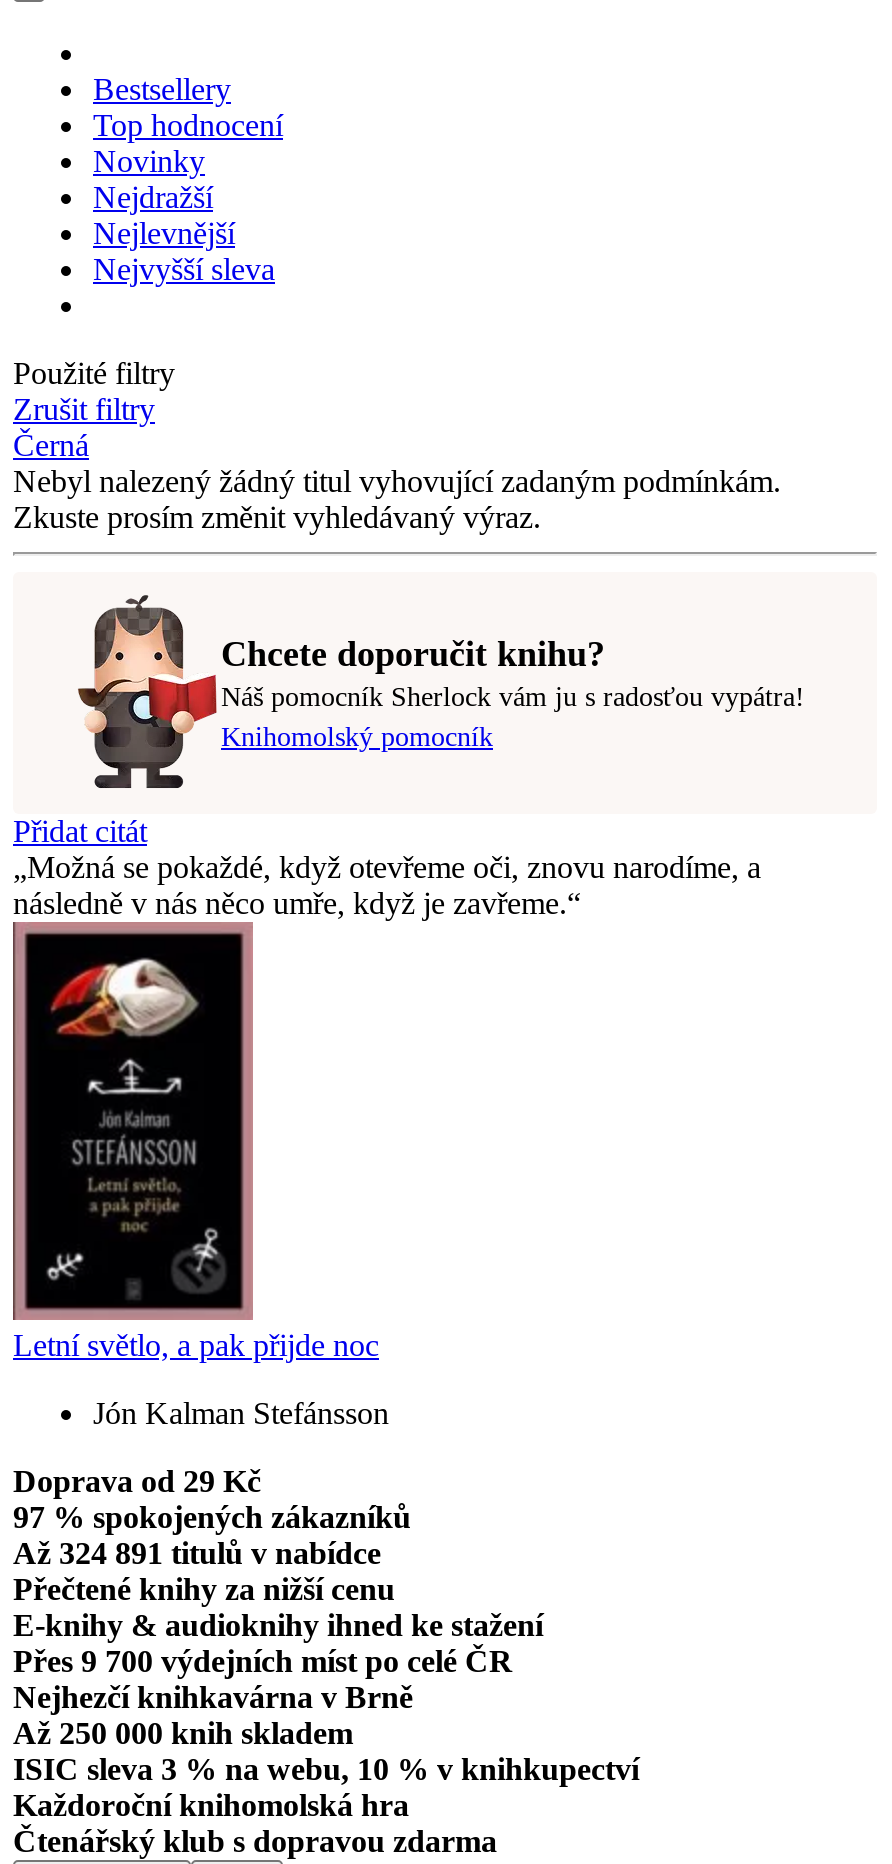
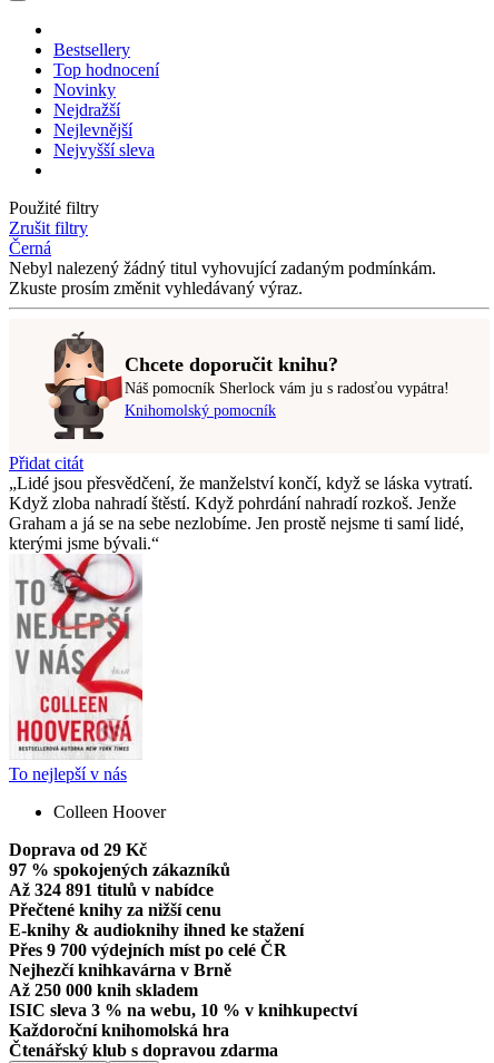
- Možná se pokaždé, když otevřeme oči, znovu narodíme, a
- následně v nás něco umře, když je zavřeme.
+ Lidé jsou přesvědčení, že manželství končí, když se láska vytratí.
+ Když zloba nahradí štěstí. Když pohrdání nahradí rozkoš. Jenže
+ Graham a já se na sebe nezlobíme. Jen prostě nejsme ti samí lidé,
+ kterými jsme bývali.

- [image]
- Letní světlo, a pak přijde noc
+ [image]
+ To nejlepší v nás

- Jón Kalman Stefánsson
+ Colleen Hoover
